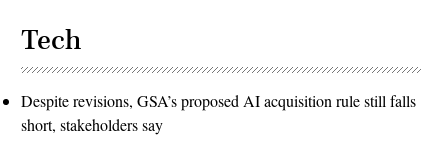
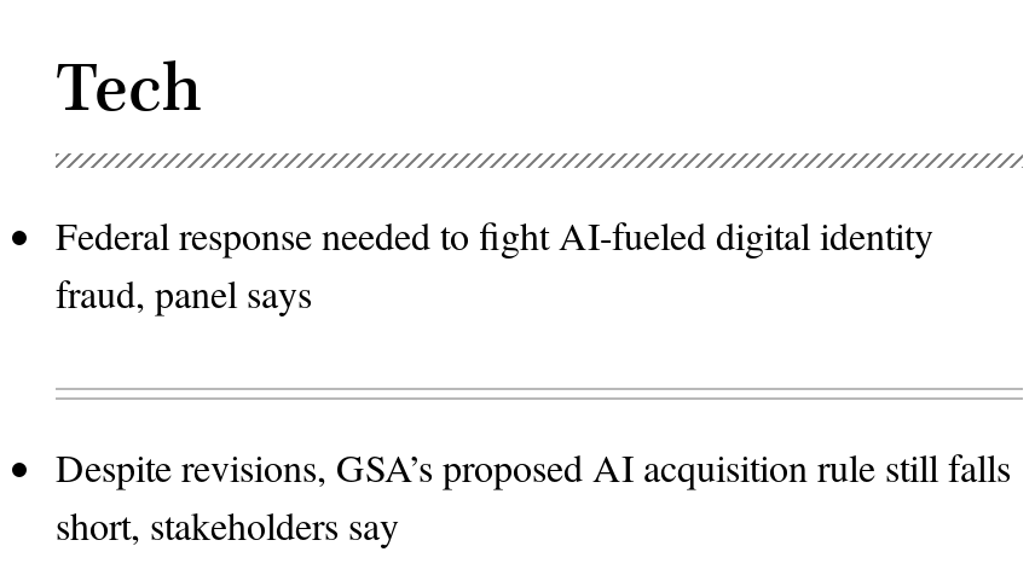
+ Federal response needed to fight AI-fueled digital identity
+ fraud, panel says
